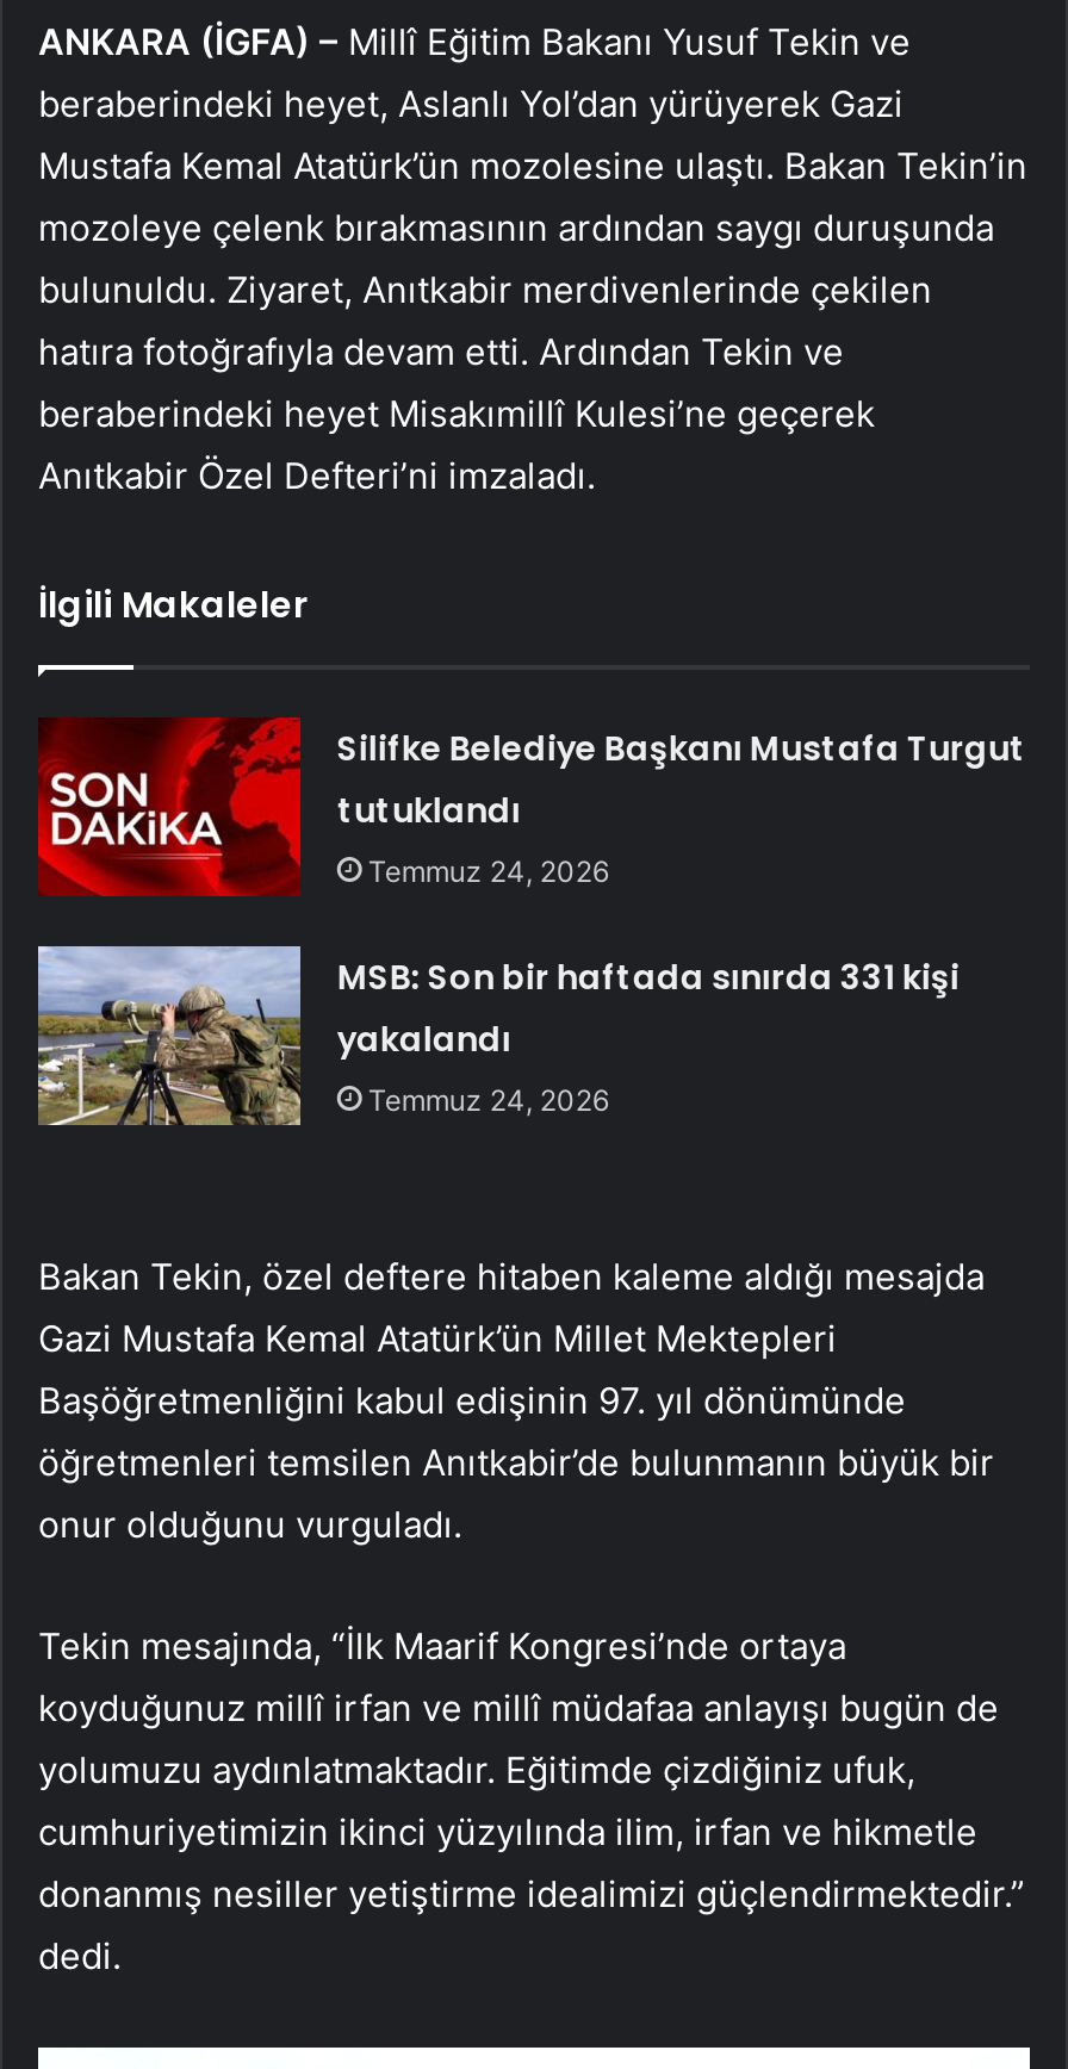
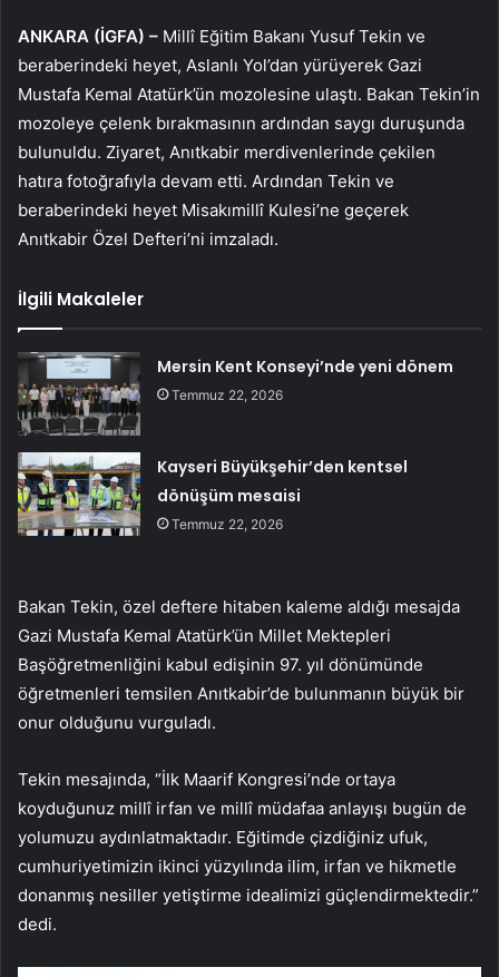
- [image]
- Silifke Belediye Başkanı Mustafa Turgut
- tutuklandı
- Temmuz 24, 2026
+ [image]
+ Mersin Kent Konseyi’nde yeni dönem
+ Temmuz 22, 2026

- [image]
- MSB: Son bir haftada sınırda 331 kişi
- yakalandı
- Temmuz 24, 2026
+ [image]
+ Kayseri Büyükşehir’den kentsel
+ dönüşüm mesaisi
+ Temmuz 22, 2026
